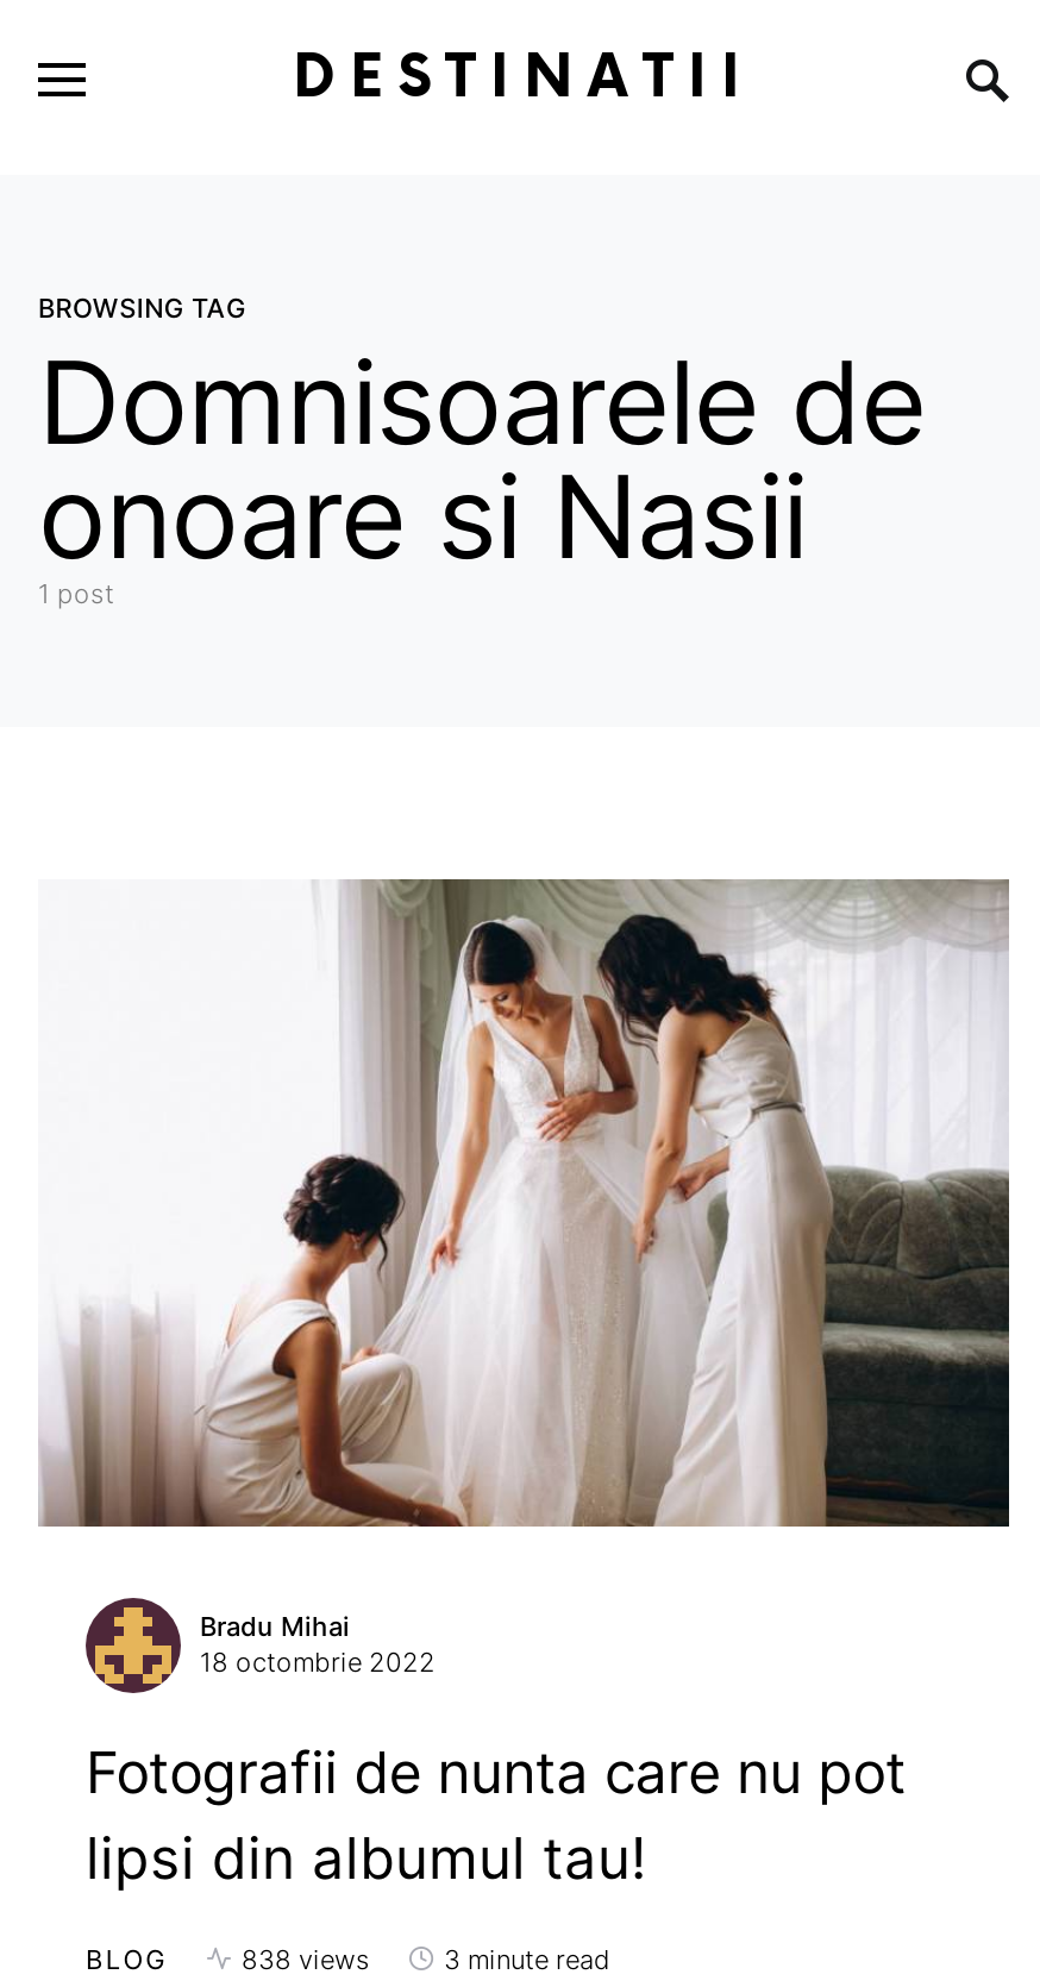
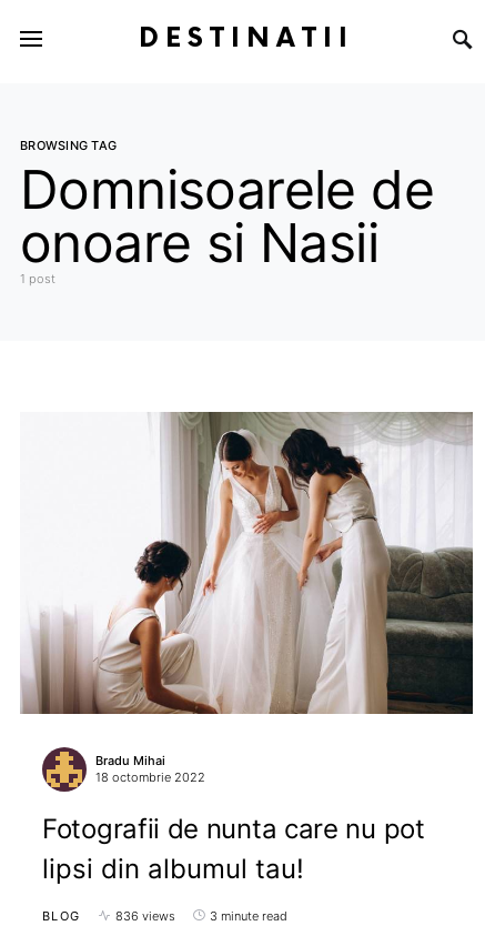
- 838 views
+ 836 views
